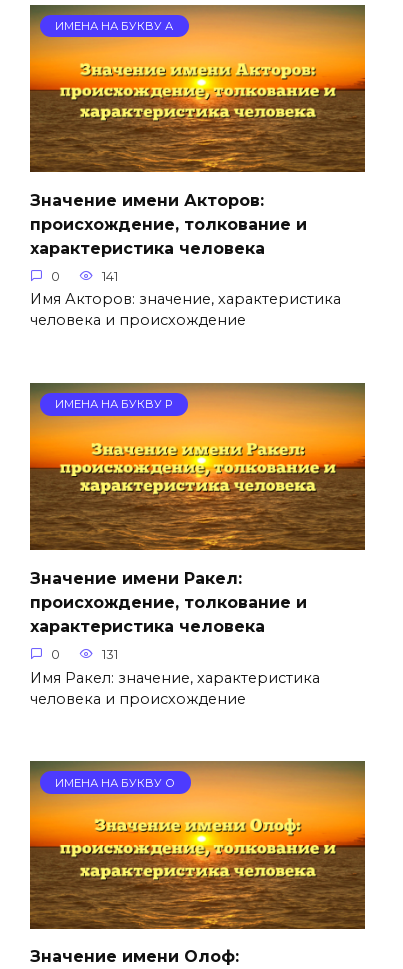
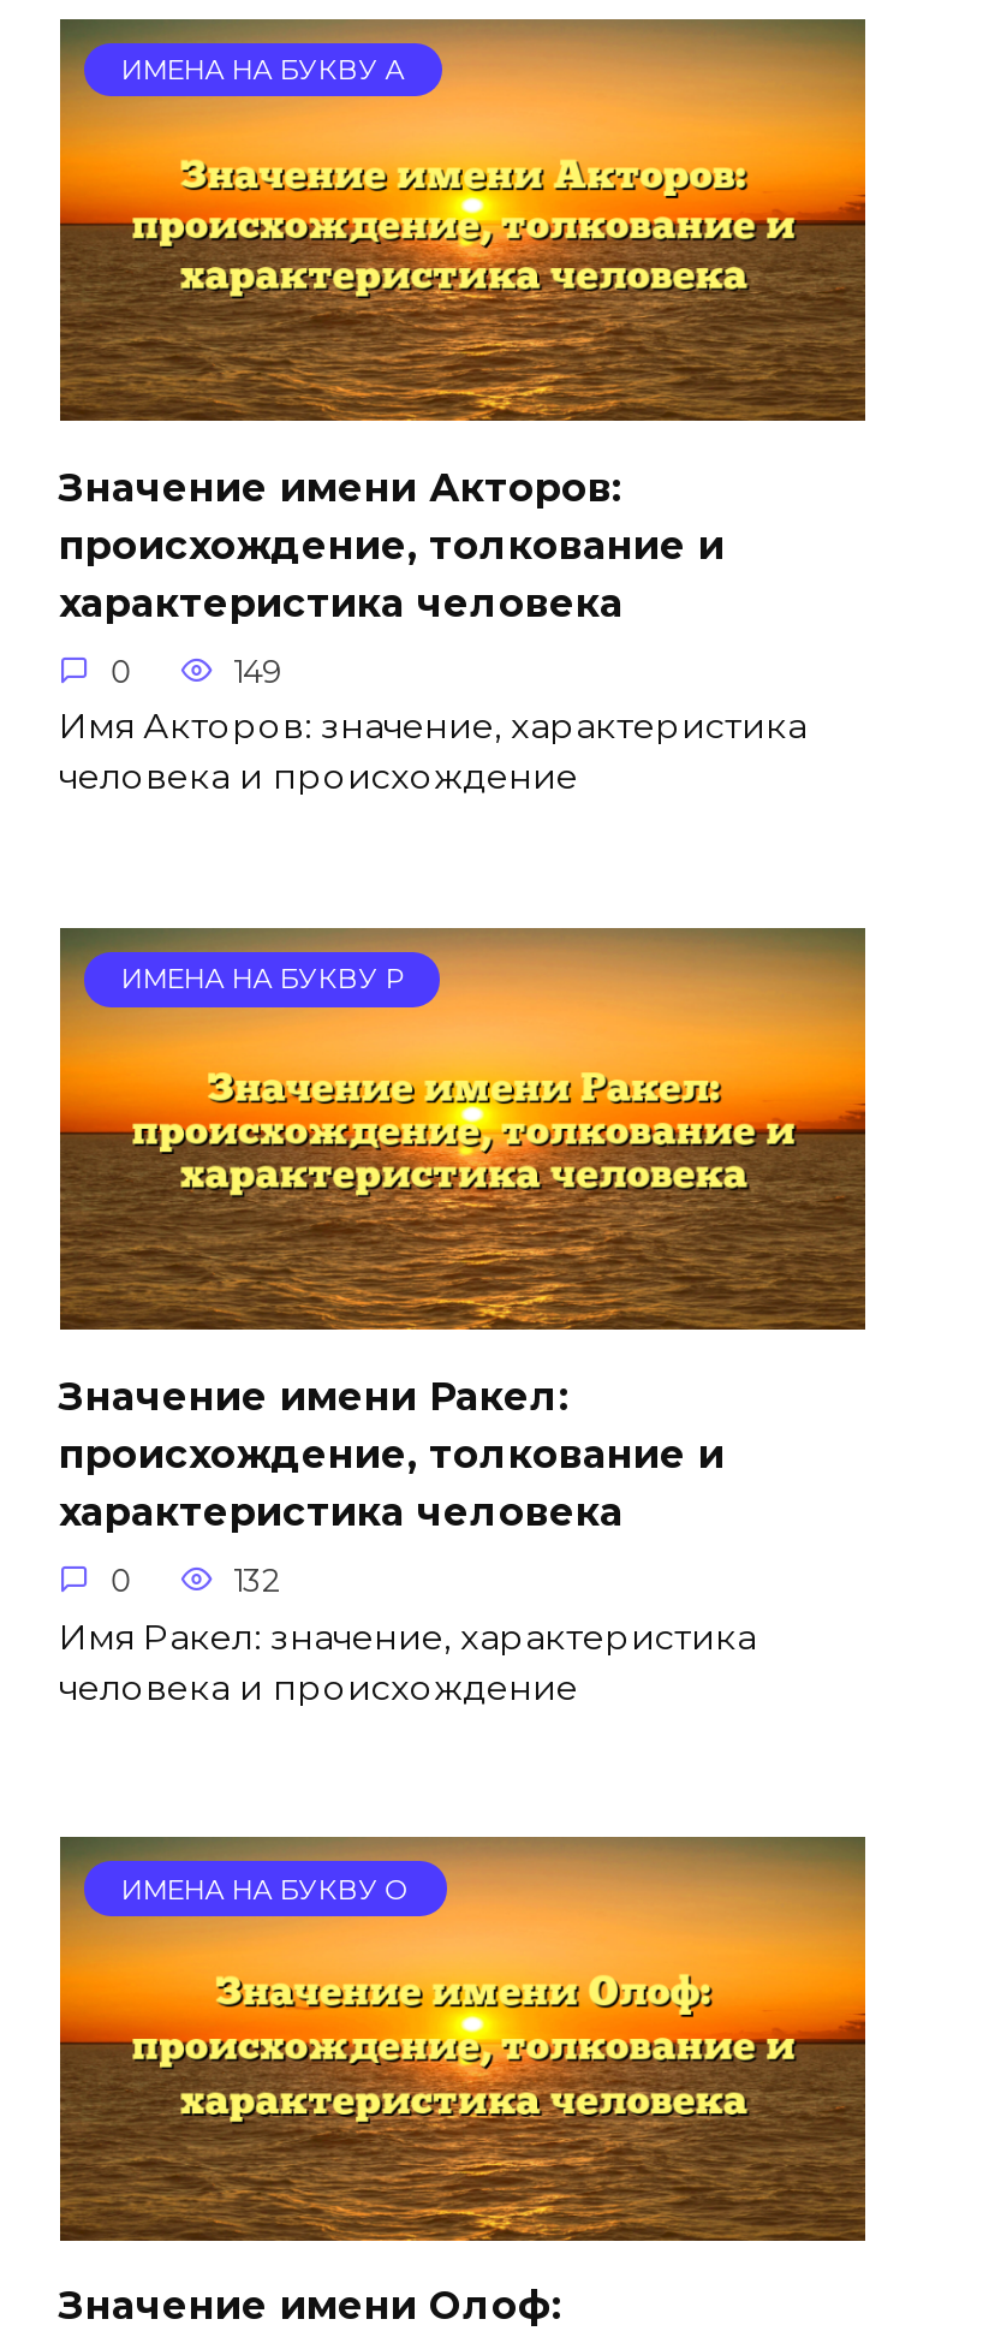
- 141
+ 149

- 131
+ 132
